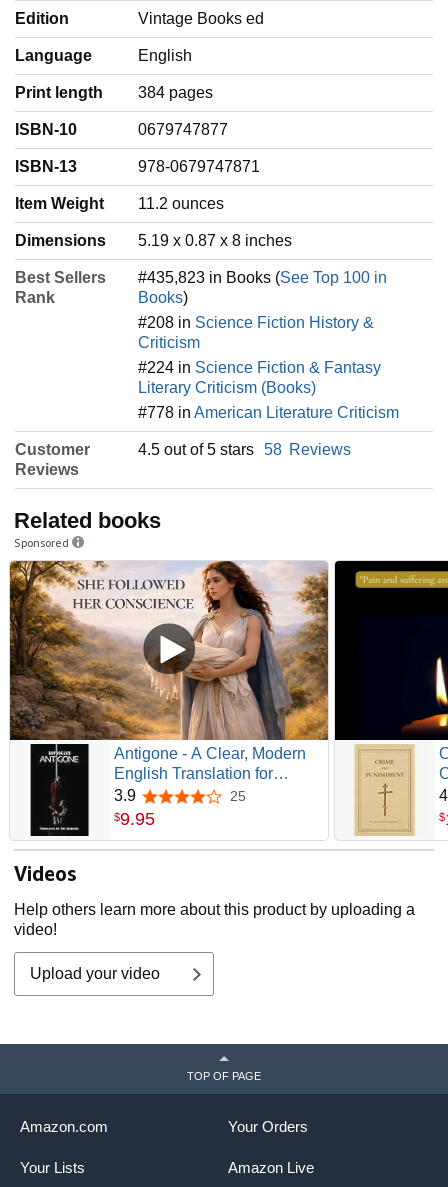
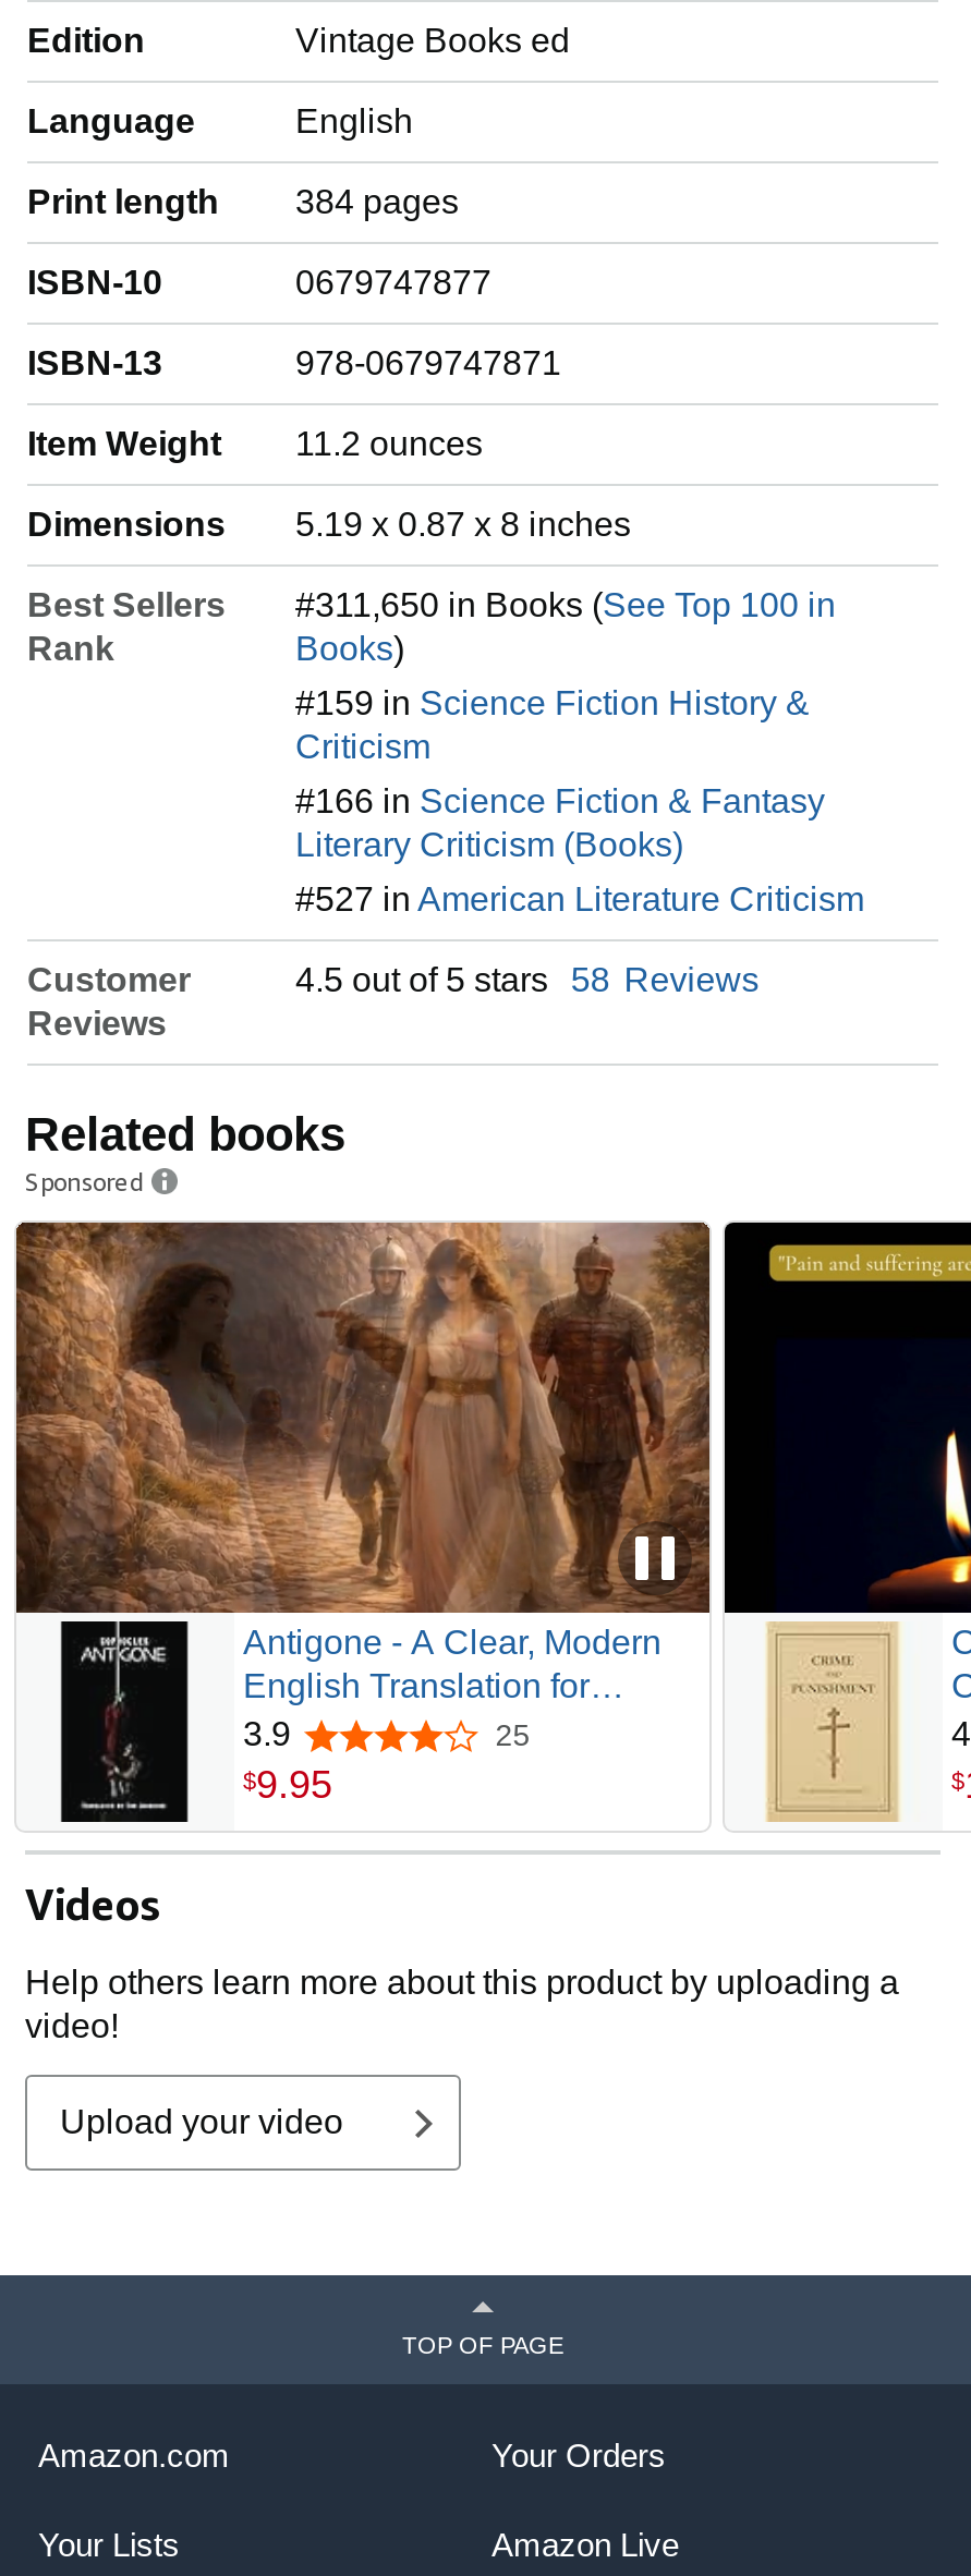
- #435,823 in Books (See Top 100 in
+ #311,650 in Books (See Top 100 in

- #208 in Science Fiction History &
+ #159 in Science Fiction History &

- #224 in Science Fiction & Fantasy
+ #166 in Science Fiction & Fantasy

- #778 in American Literature Criticism
+ #527 in American Literature Criticism

- [image]
+ [image]
